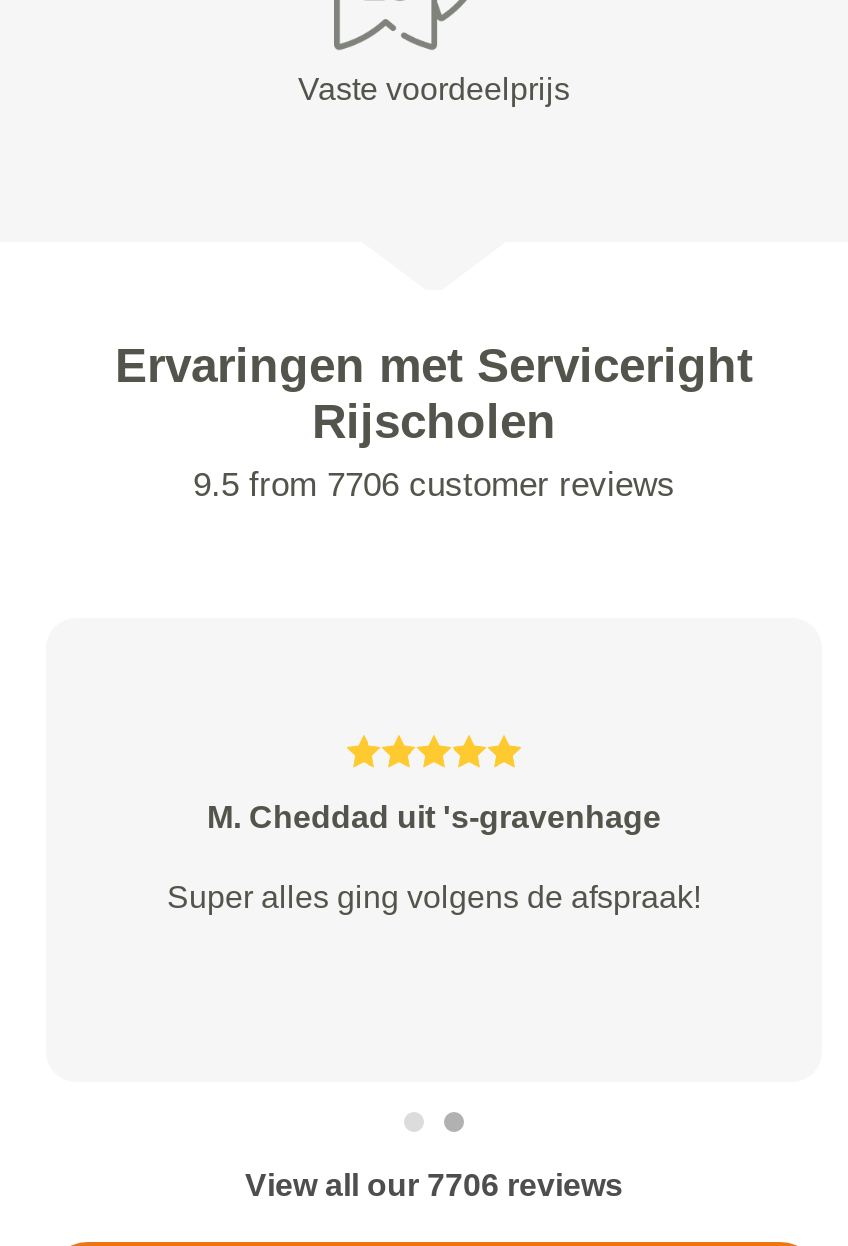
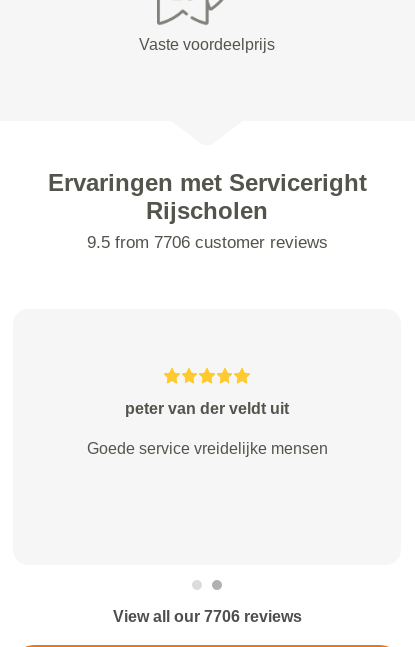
- M. Cheddad uit 's-gravenhage
+ peter van der veldt uit

- Super alles ging volgens de afspraak!
+ Goede service vreidelijke mensen
